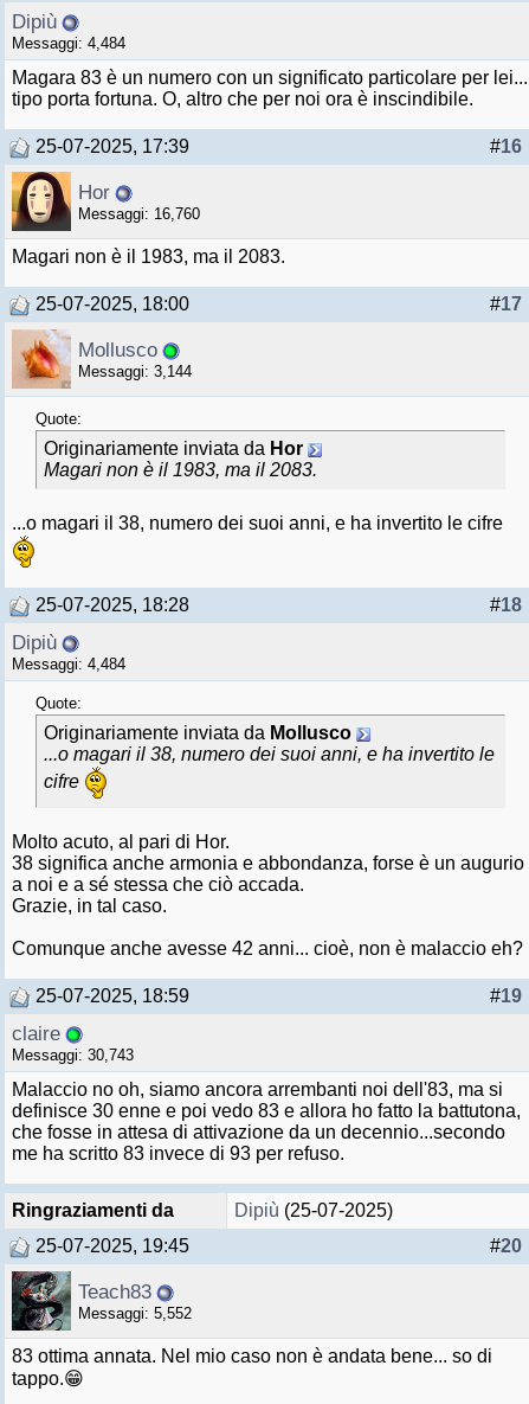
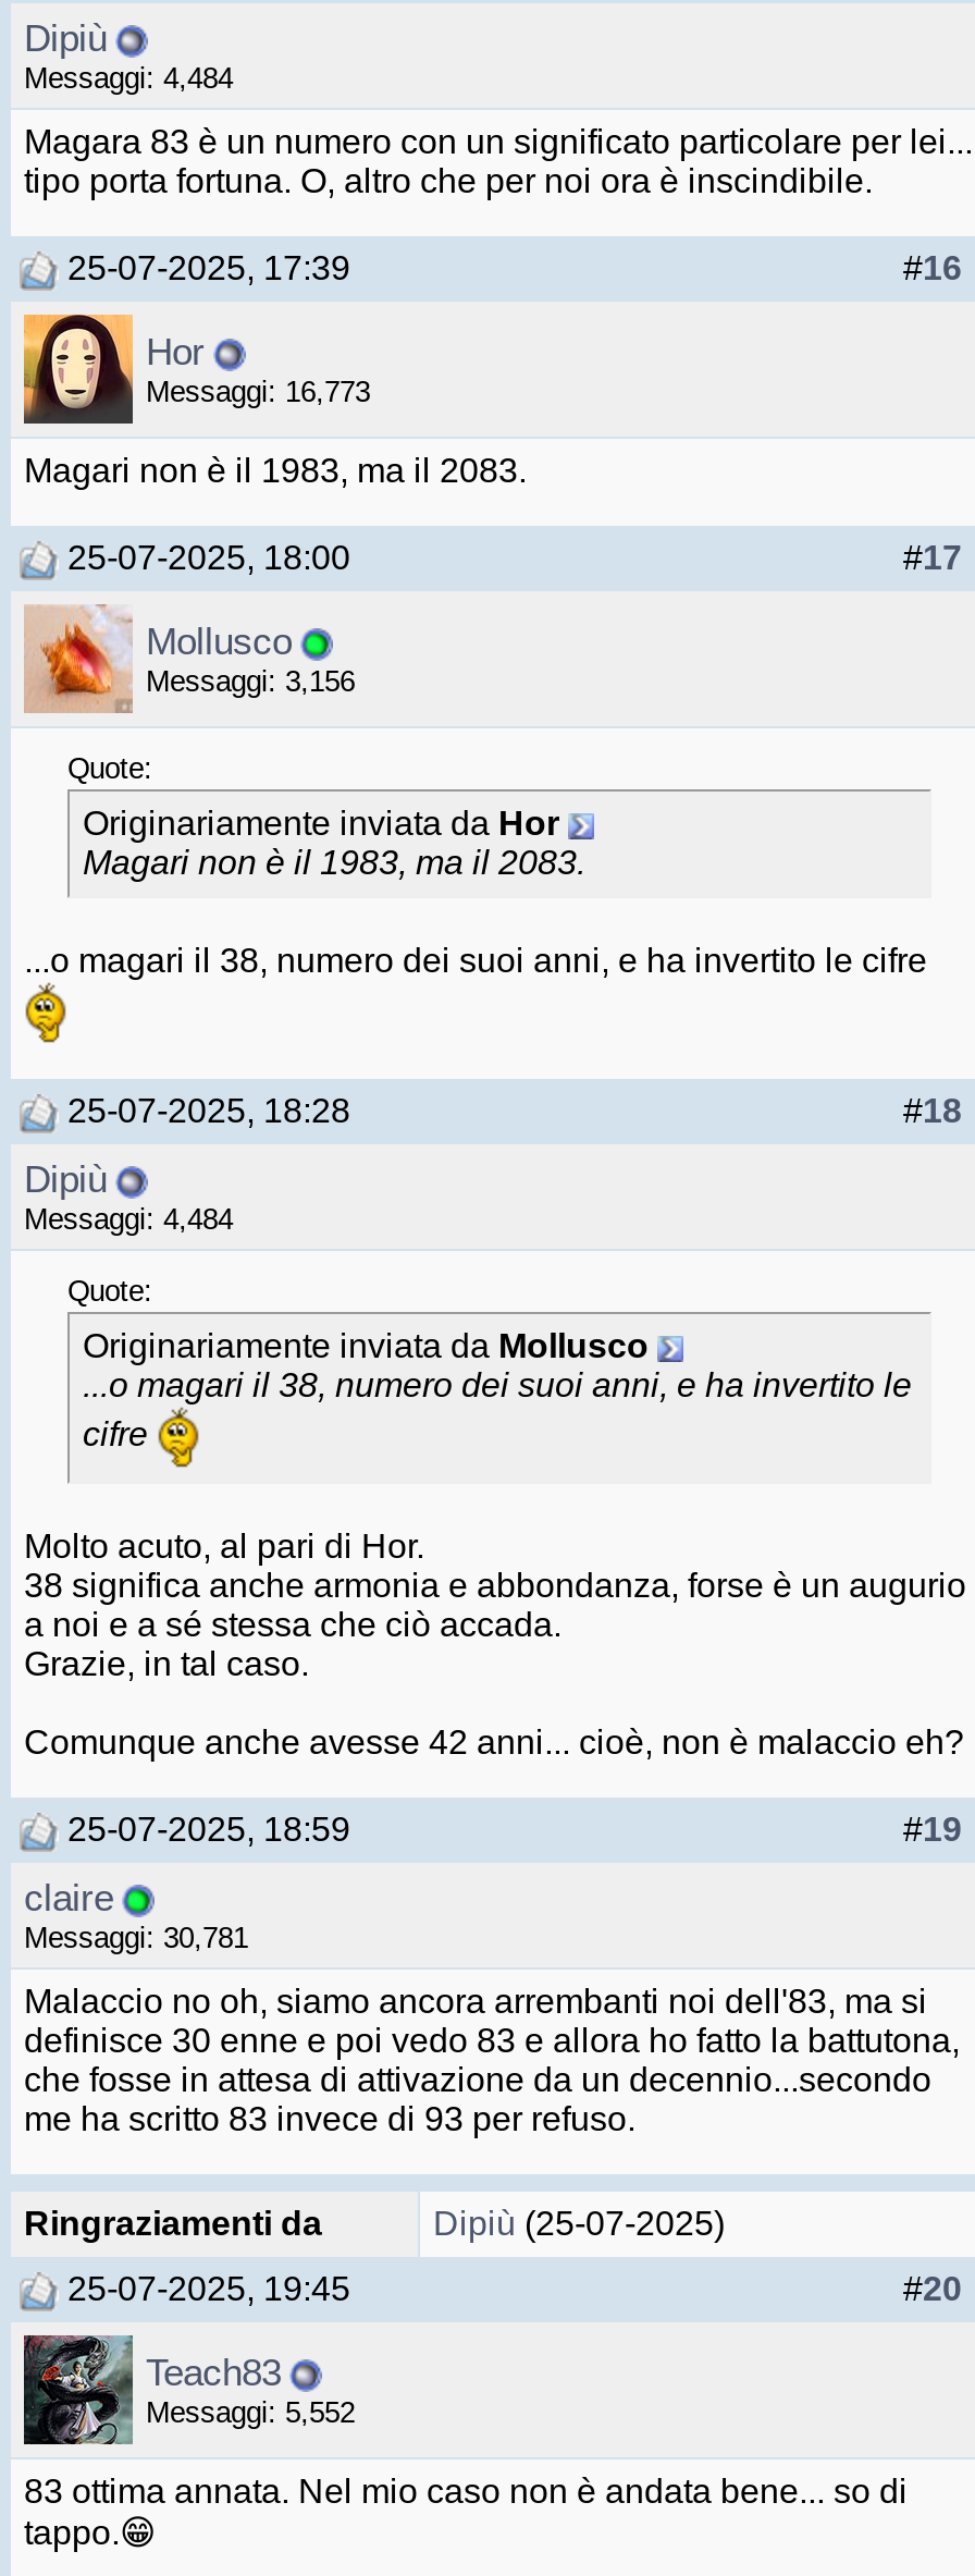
- Messaggi: 16,760
+ Messaggi: 16,773

- Messaggi: 3,144
+ Messaggi: 3,156

- Messaggi: 30,743
+ Messaggi: 30,781
